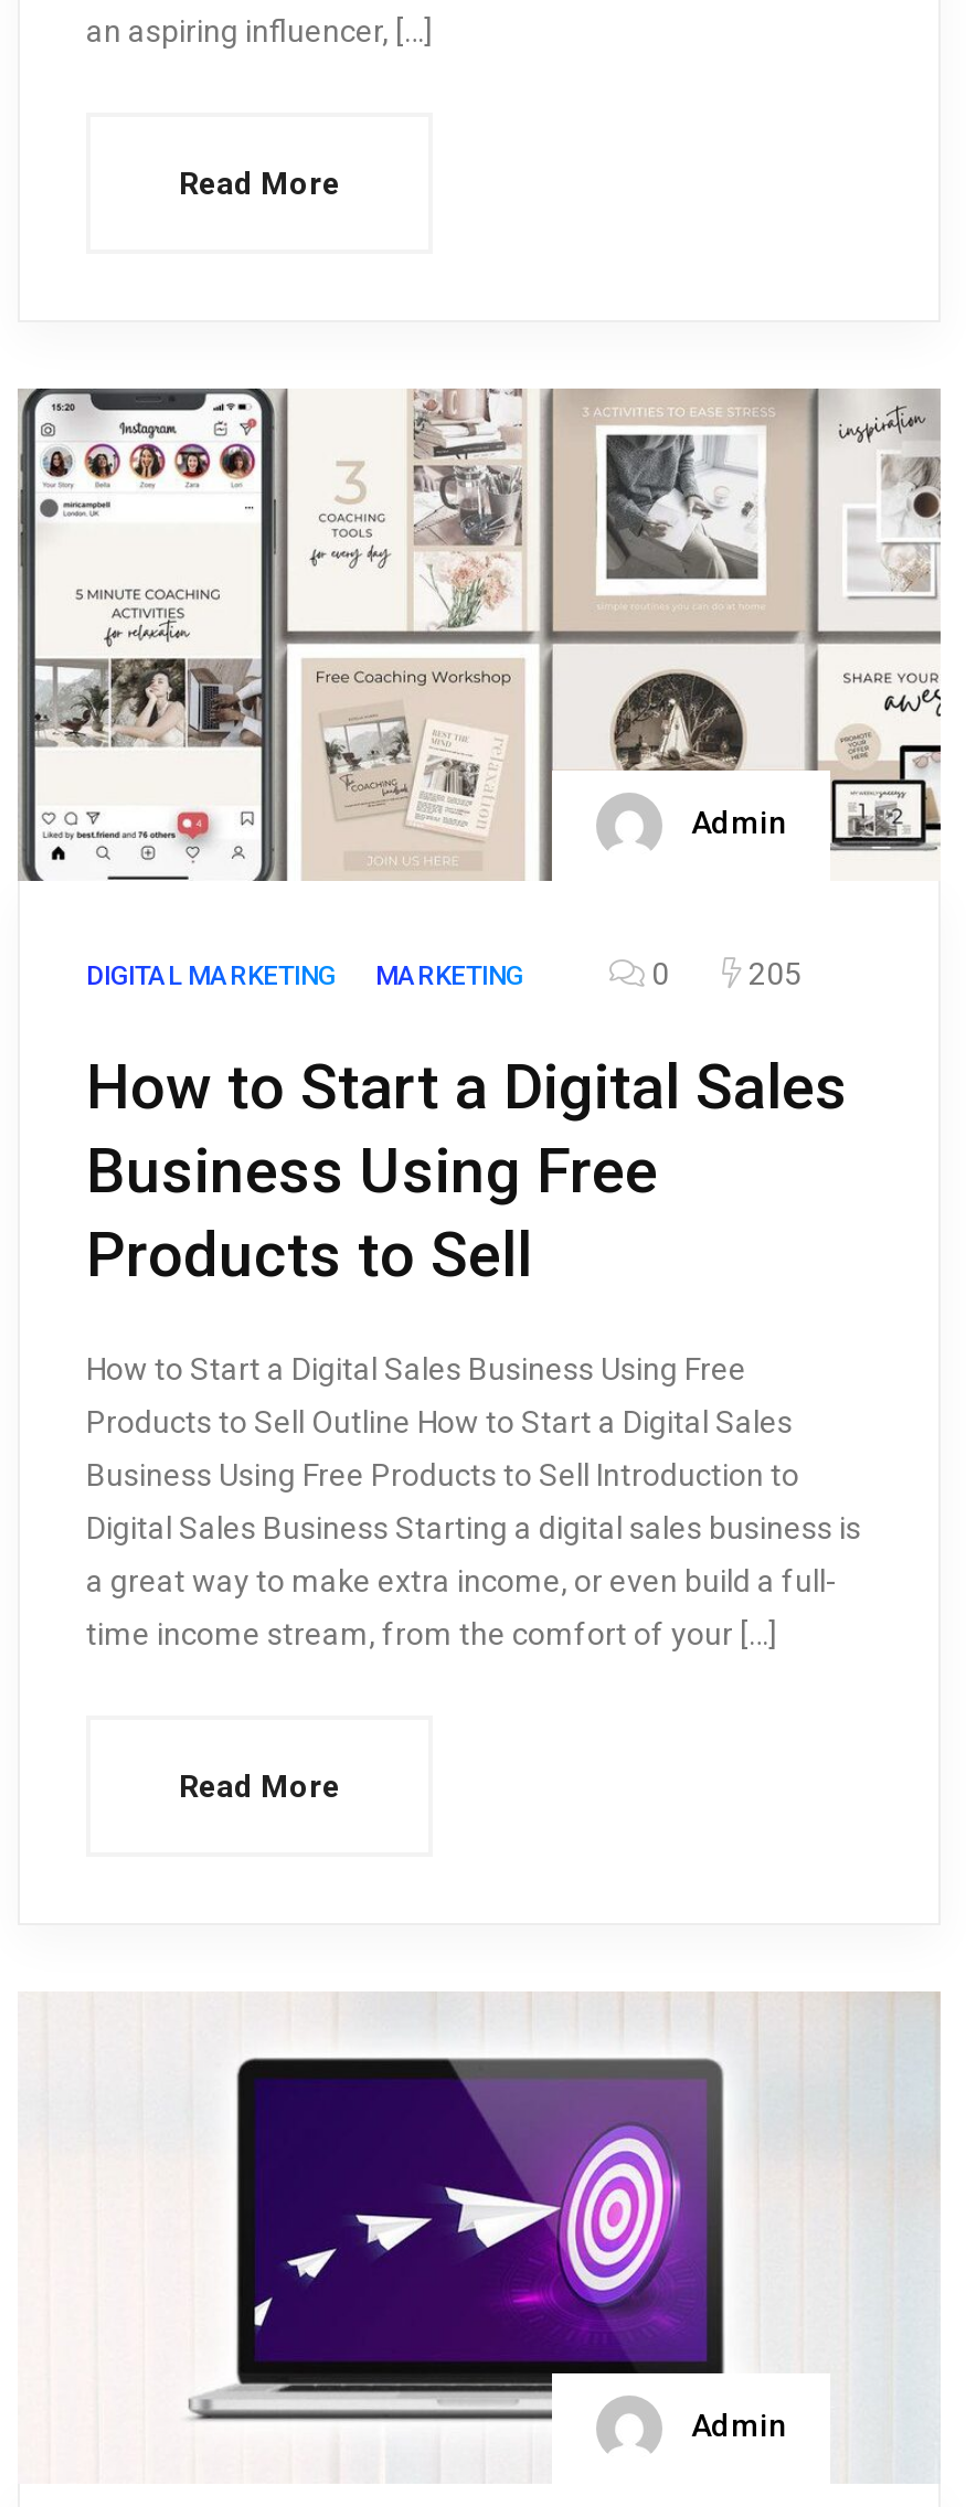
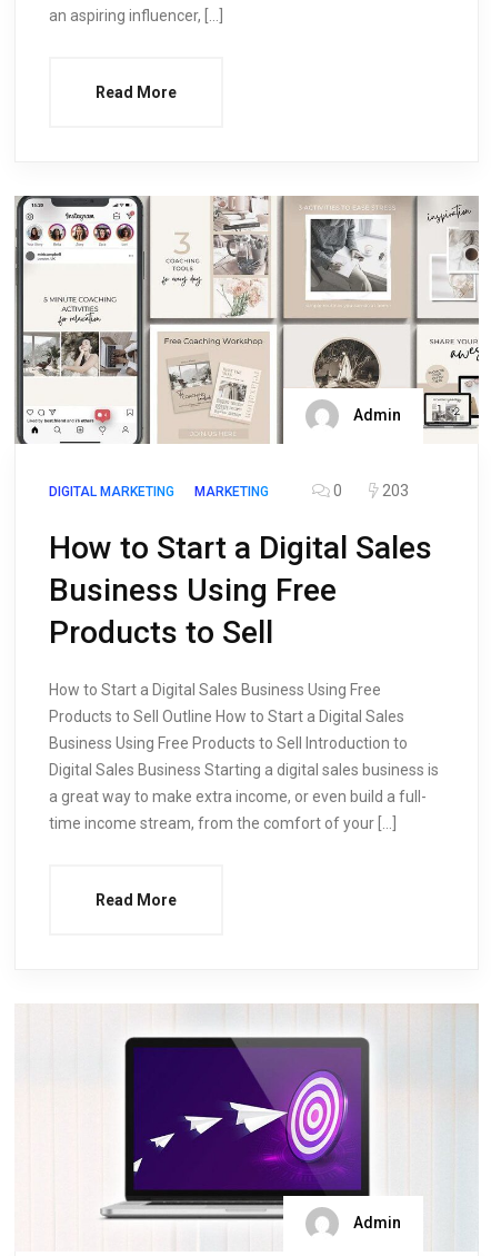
- 205
+ 203
